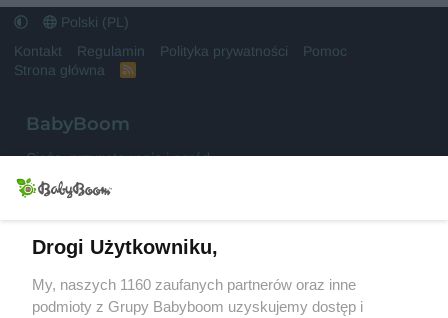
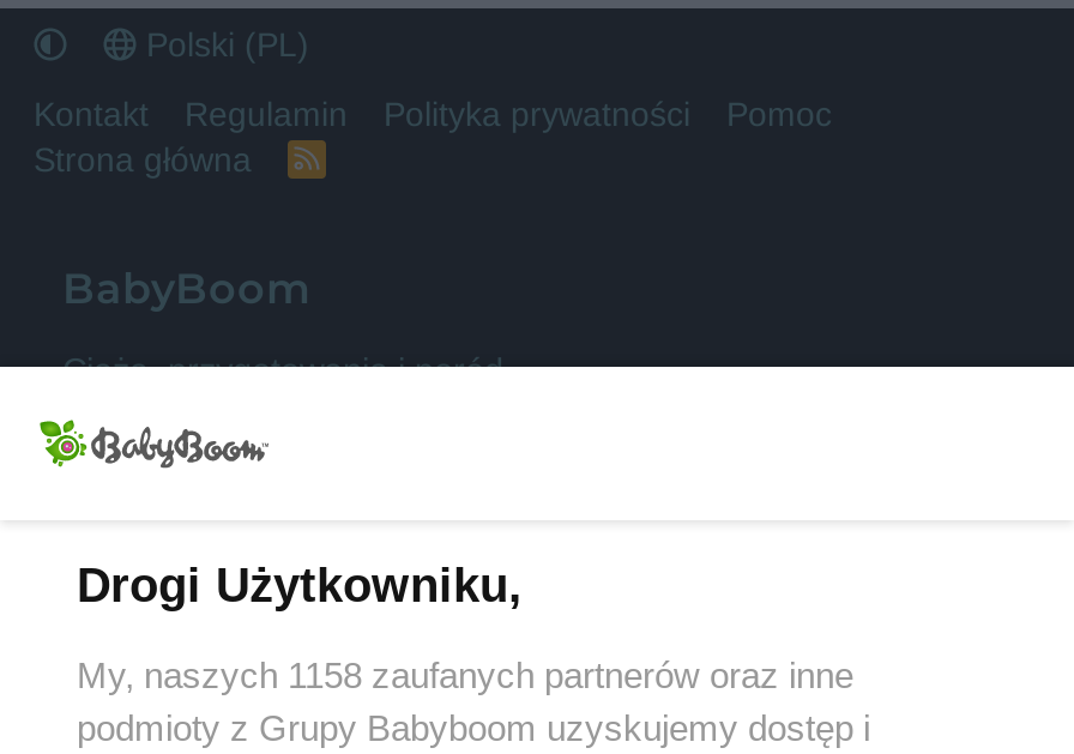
- My, naszych 1160 zaufanych partnerów oraz inne
+ My, naszych 1158 zaufanych partnerów oraz inne
